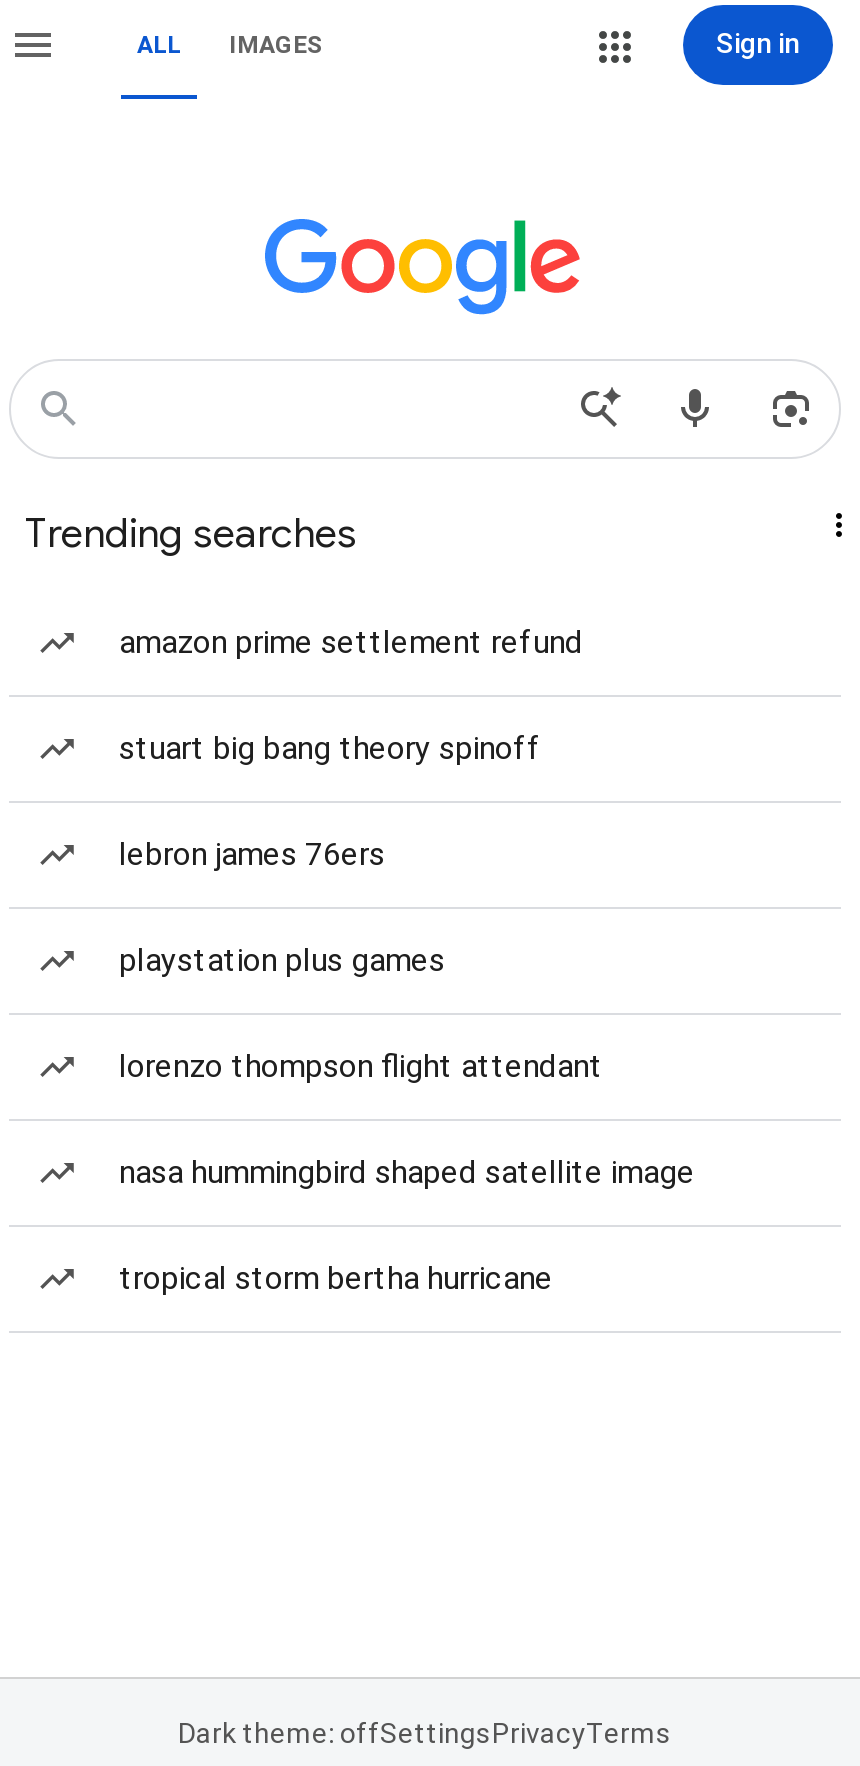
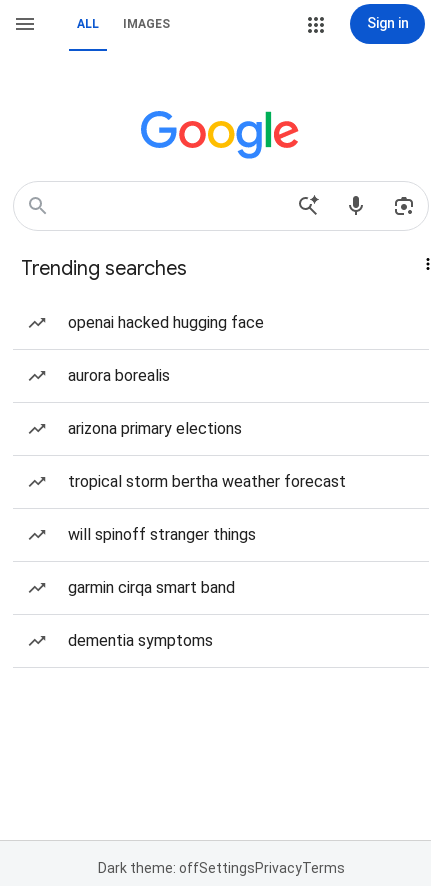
- amazon prime settlement refund
+ openai hacked hugging face

- stuart big bang theory spinoff
+ aurora borealis

- lebron james 76ers
+ arizona primary elections

- playstation plus games
+ tropical storm bertha weather forecast

- lorenzo thompson flight attendant
+ will spinoff stranger things

- nasa hummingbird shaped satellite image
+ garmin cirqa smart band

- tropical storm bertha hurricane
+ dementia symptoms
